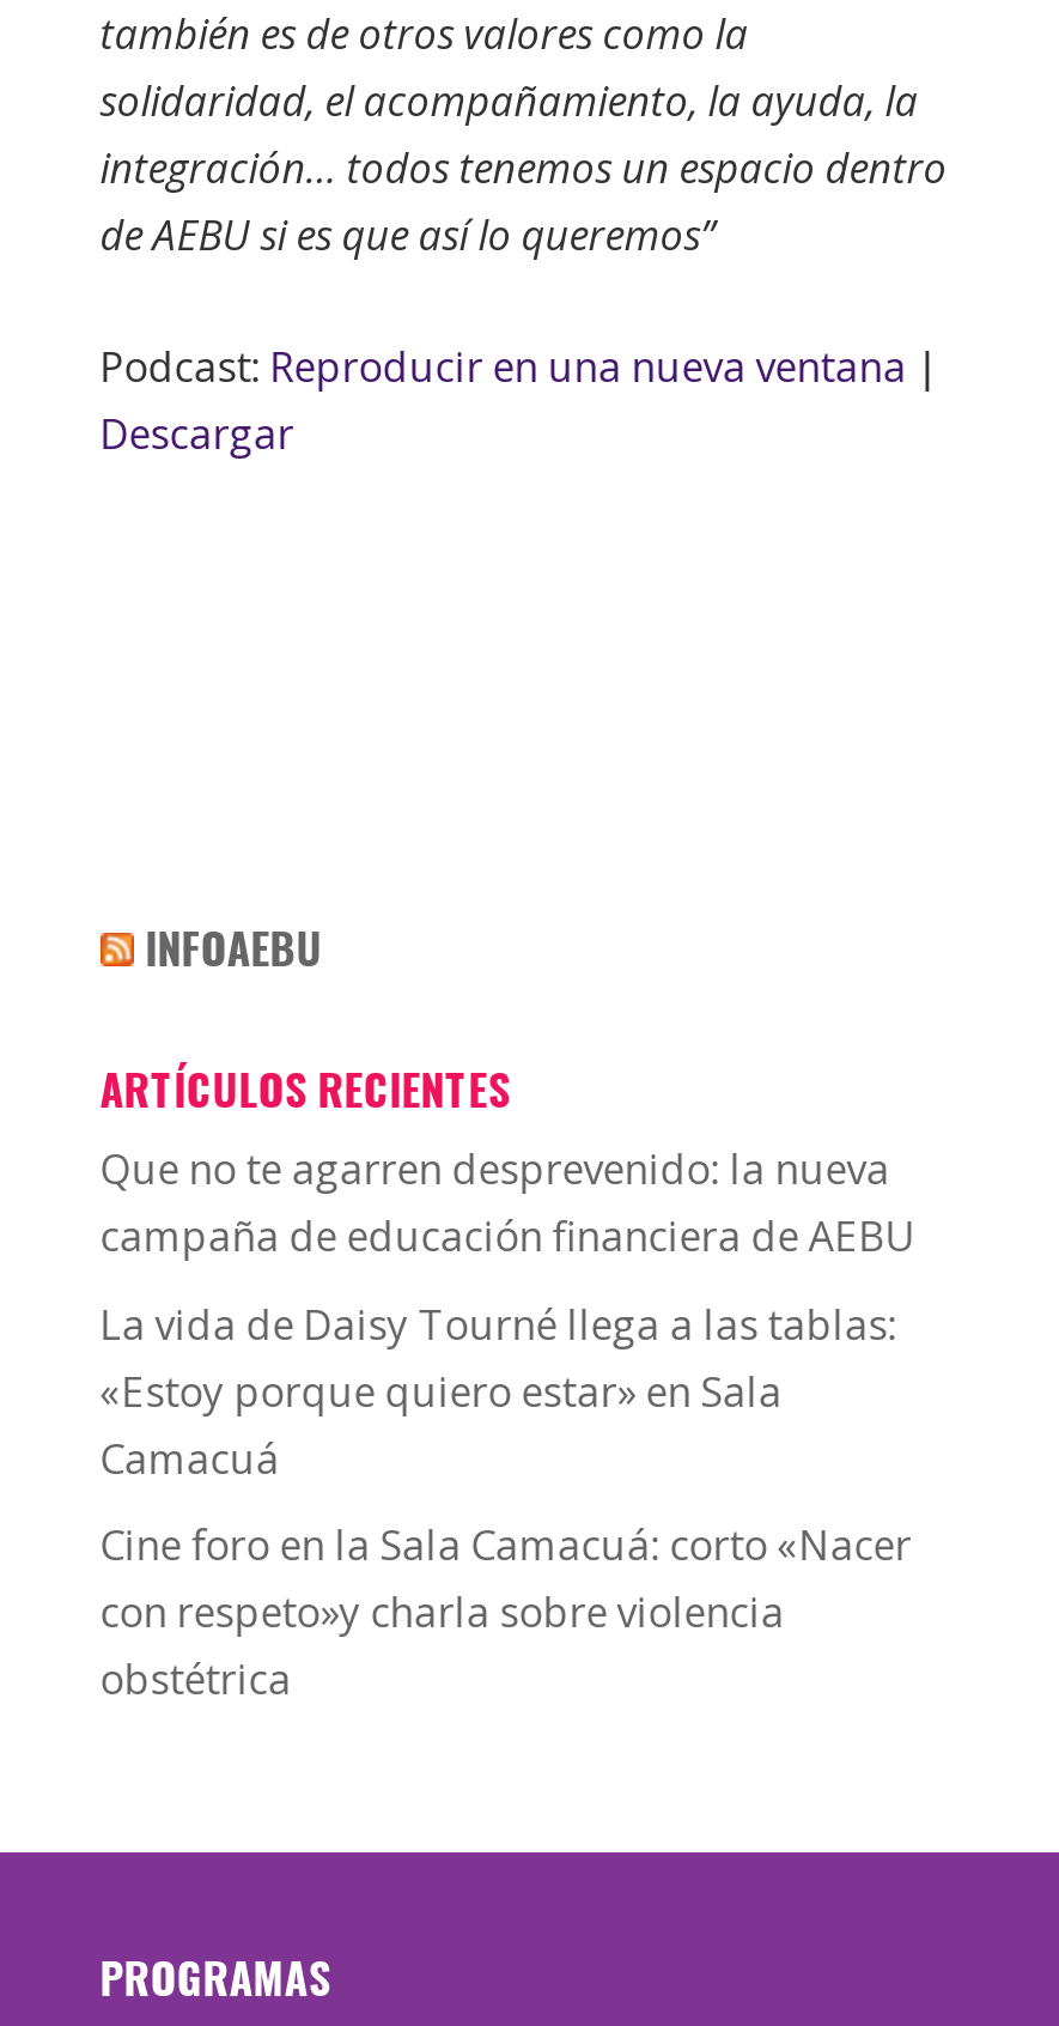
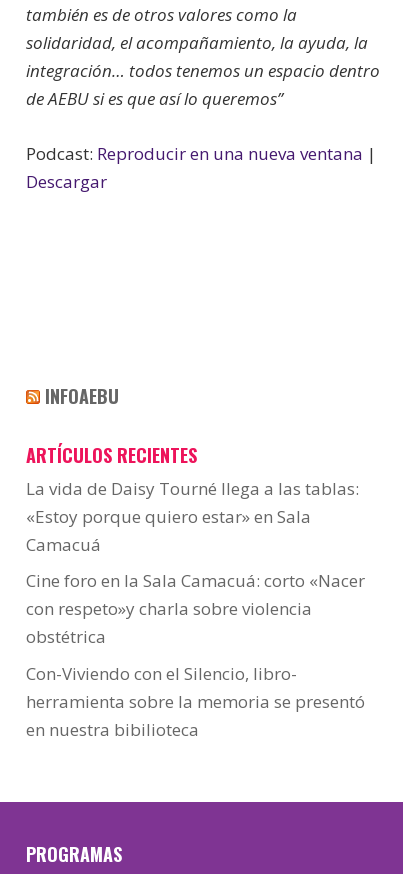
- Que no te agarren desprevenido: la nueva
- campaña de educación financiera de AEBU

moved up: La vida de Daisy Tourné llega a las tablas: | «Estoy porque quiero estar» en Sala | Camacuá | Cine foro en la Sala Camacuá: corto «Nacer | con respeto»y charla sobre violencia | obstétrica

+ Con-Viviendo con el Silencio, libro-
+ herramienta sobre la memoria se presentó
+ en nuestra bibilioteca
